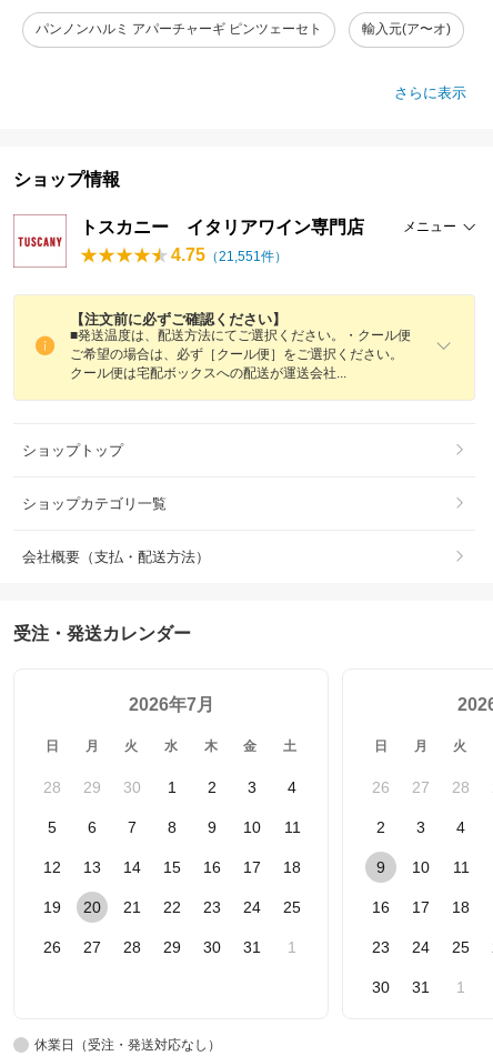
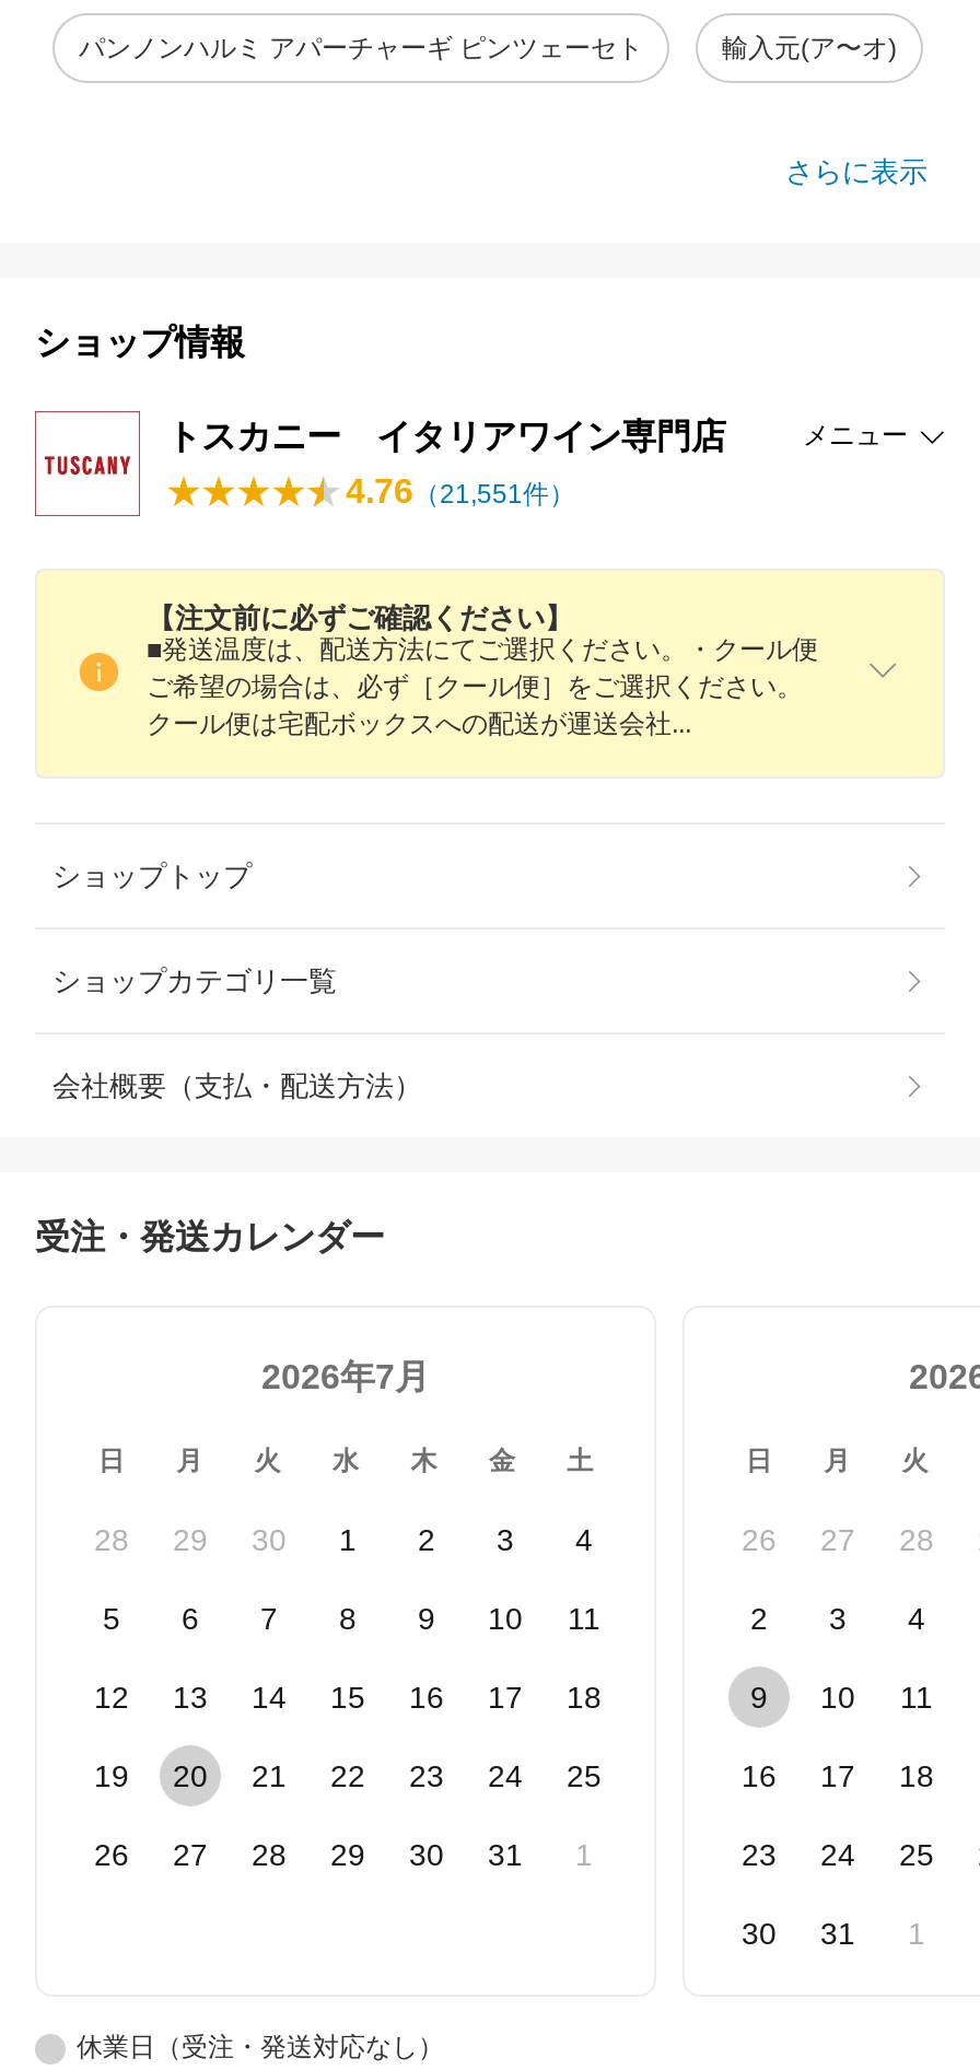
- 4.75（21,551件）
+ 4.76（21,551件）
